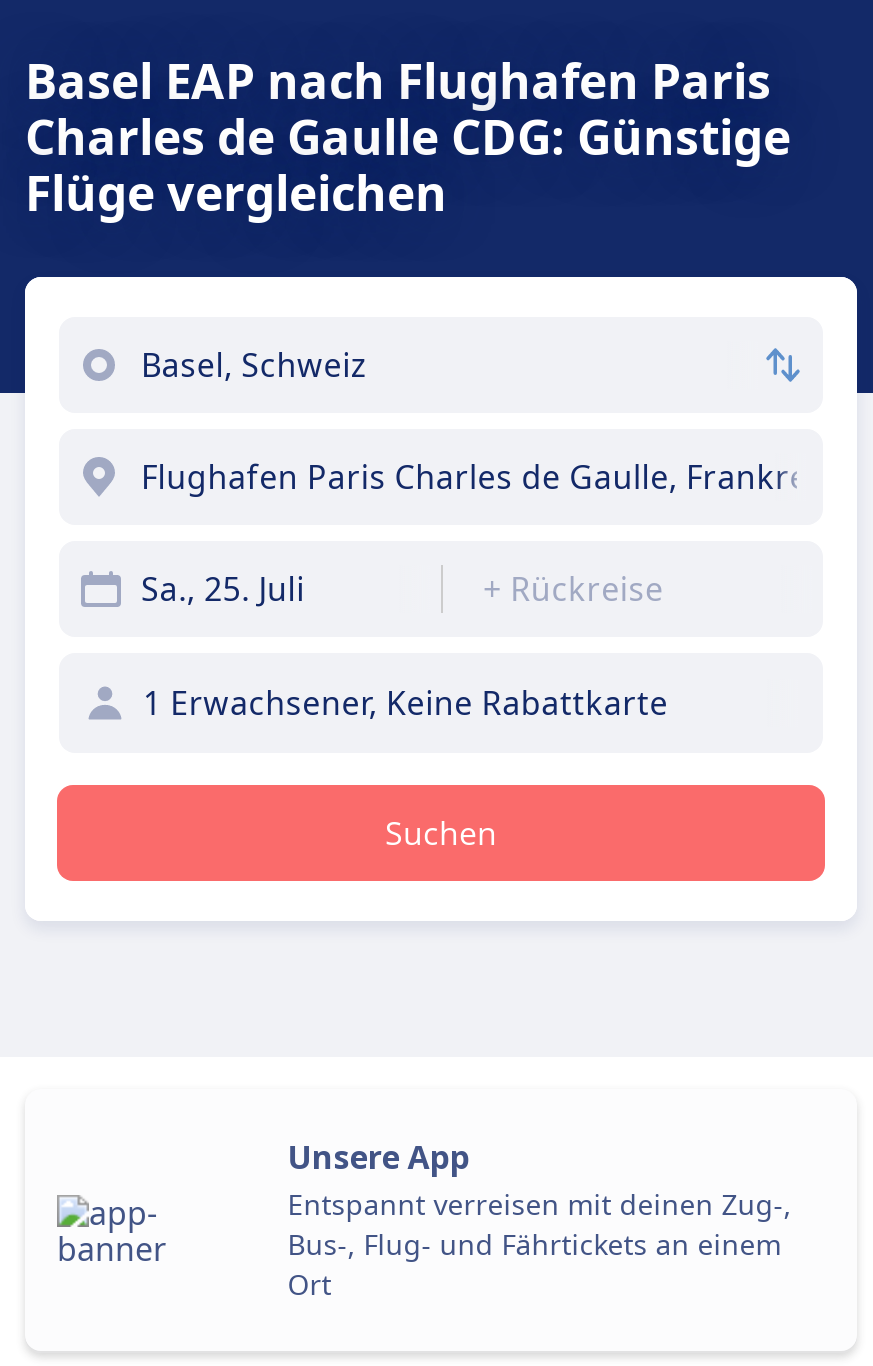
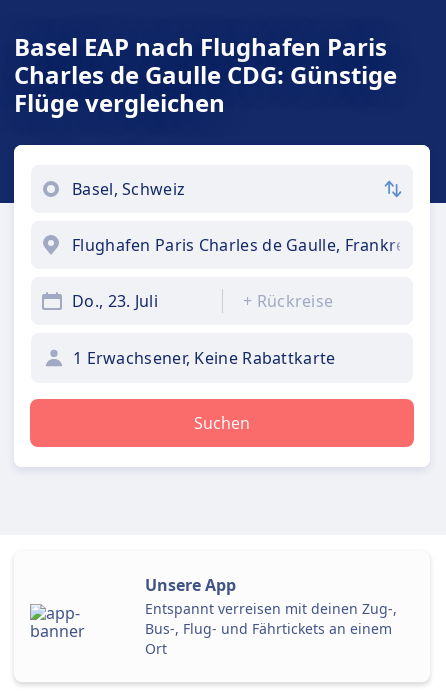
- Sa., 25. Juli
+ Do., 23. Juli
